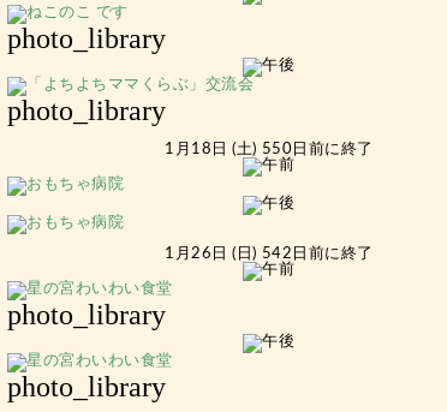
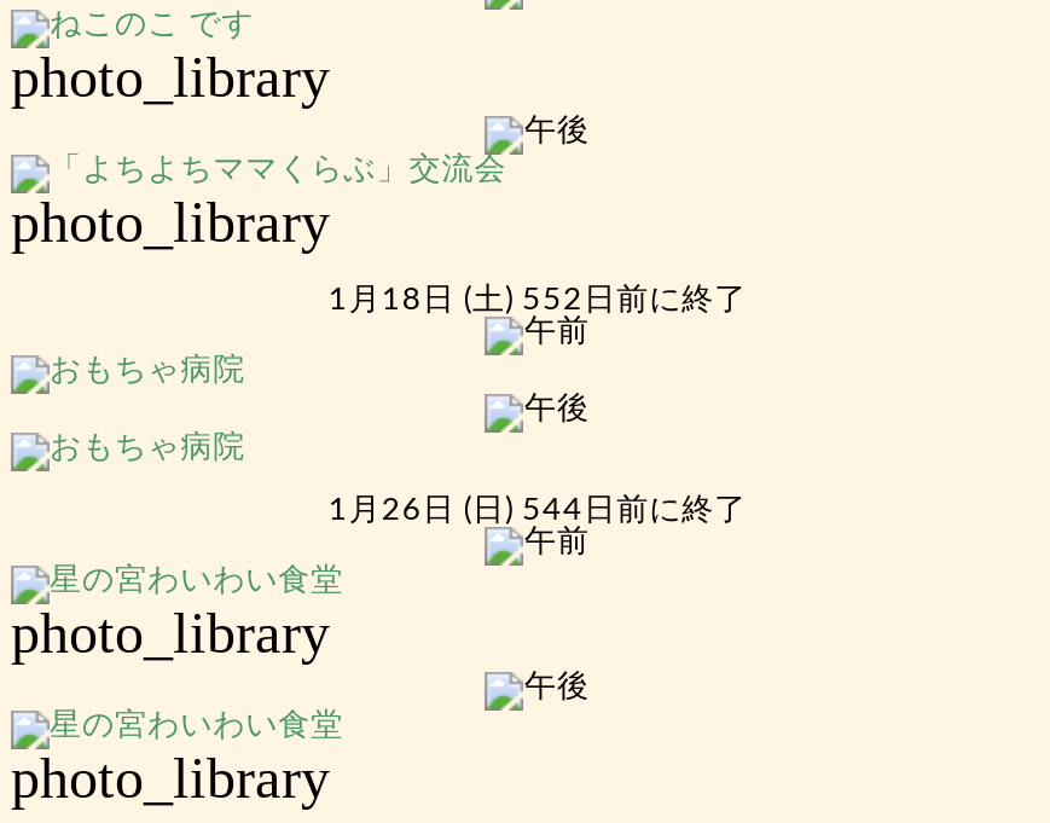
- 1月18日 (土) 550日前に終了
+ 1月18日 (土) 552日前に終了

- 1月26日 (日) 542日前に終了
+ 1月26日 (日) 544日前に終了
